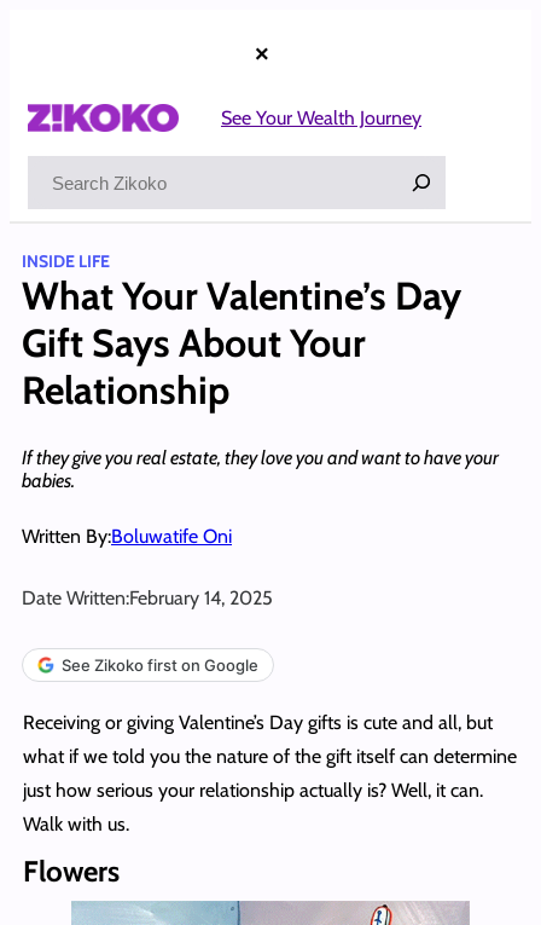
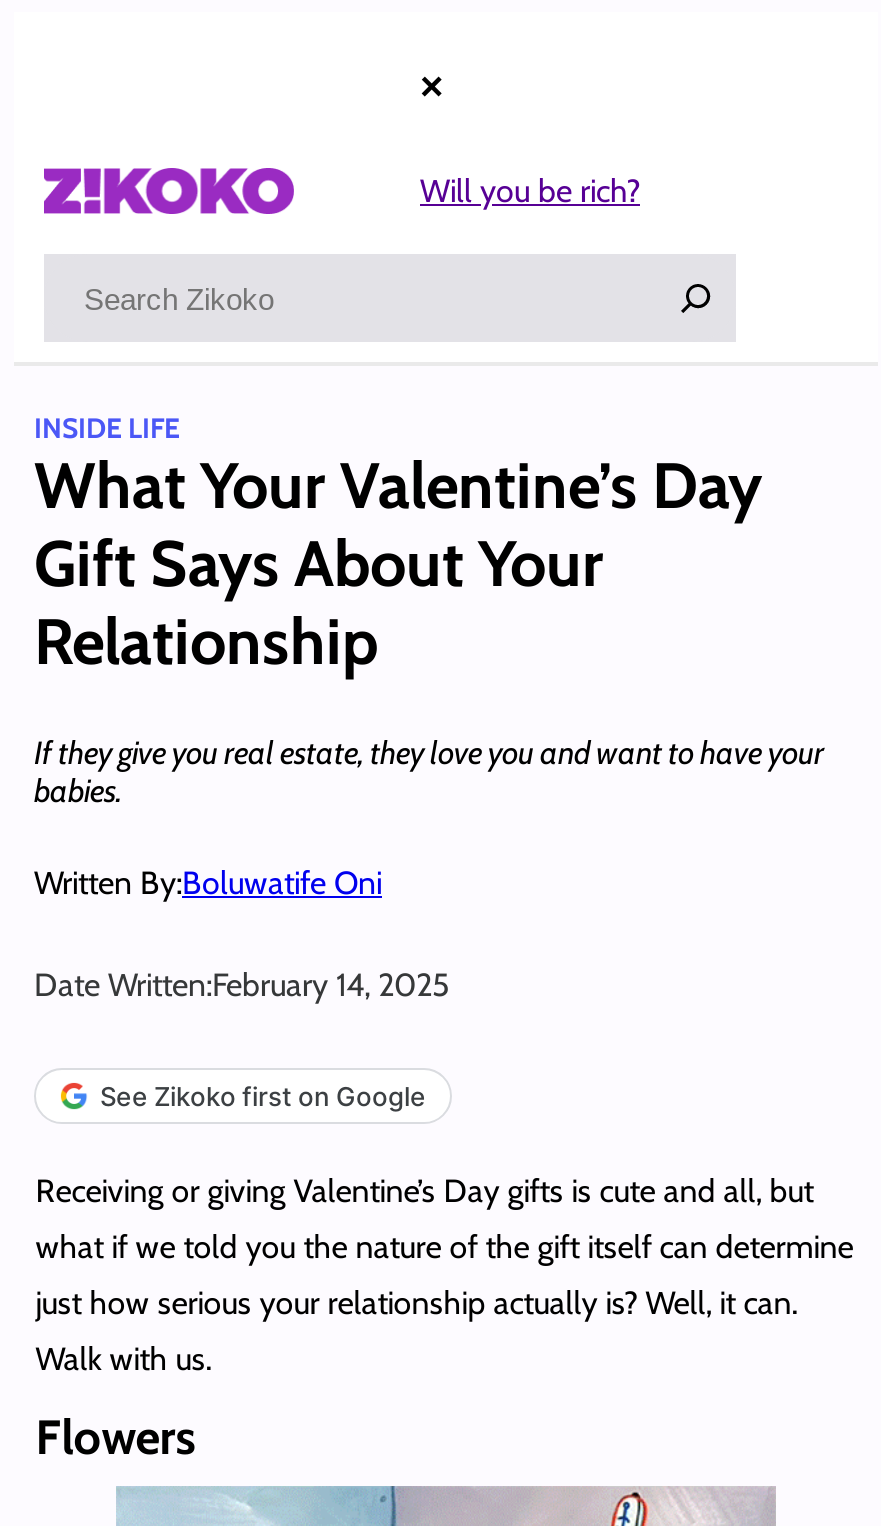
- See Your Wealth Journey
+ Will you be rich?
